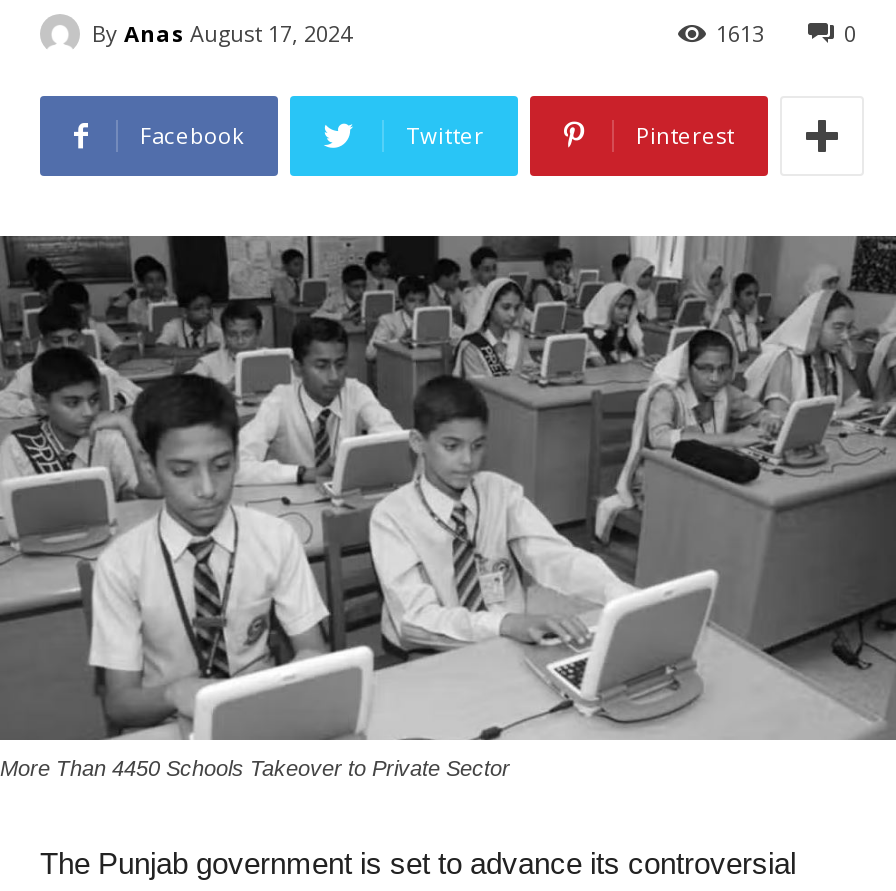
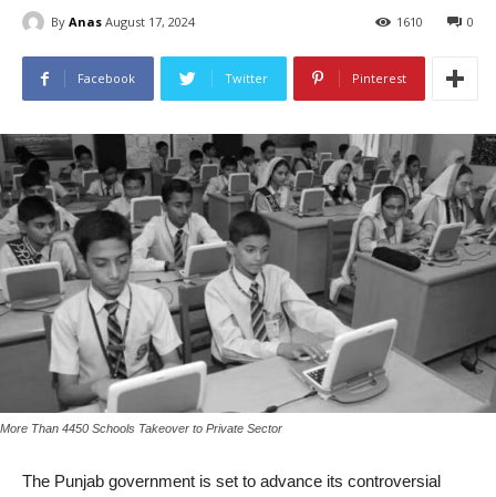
- 1613
+ 1610
